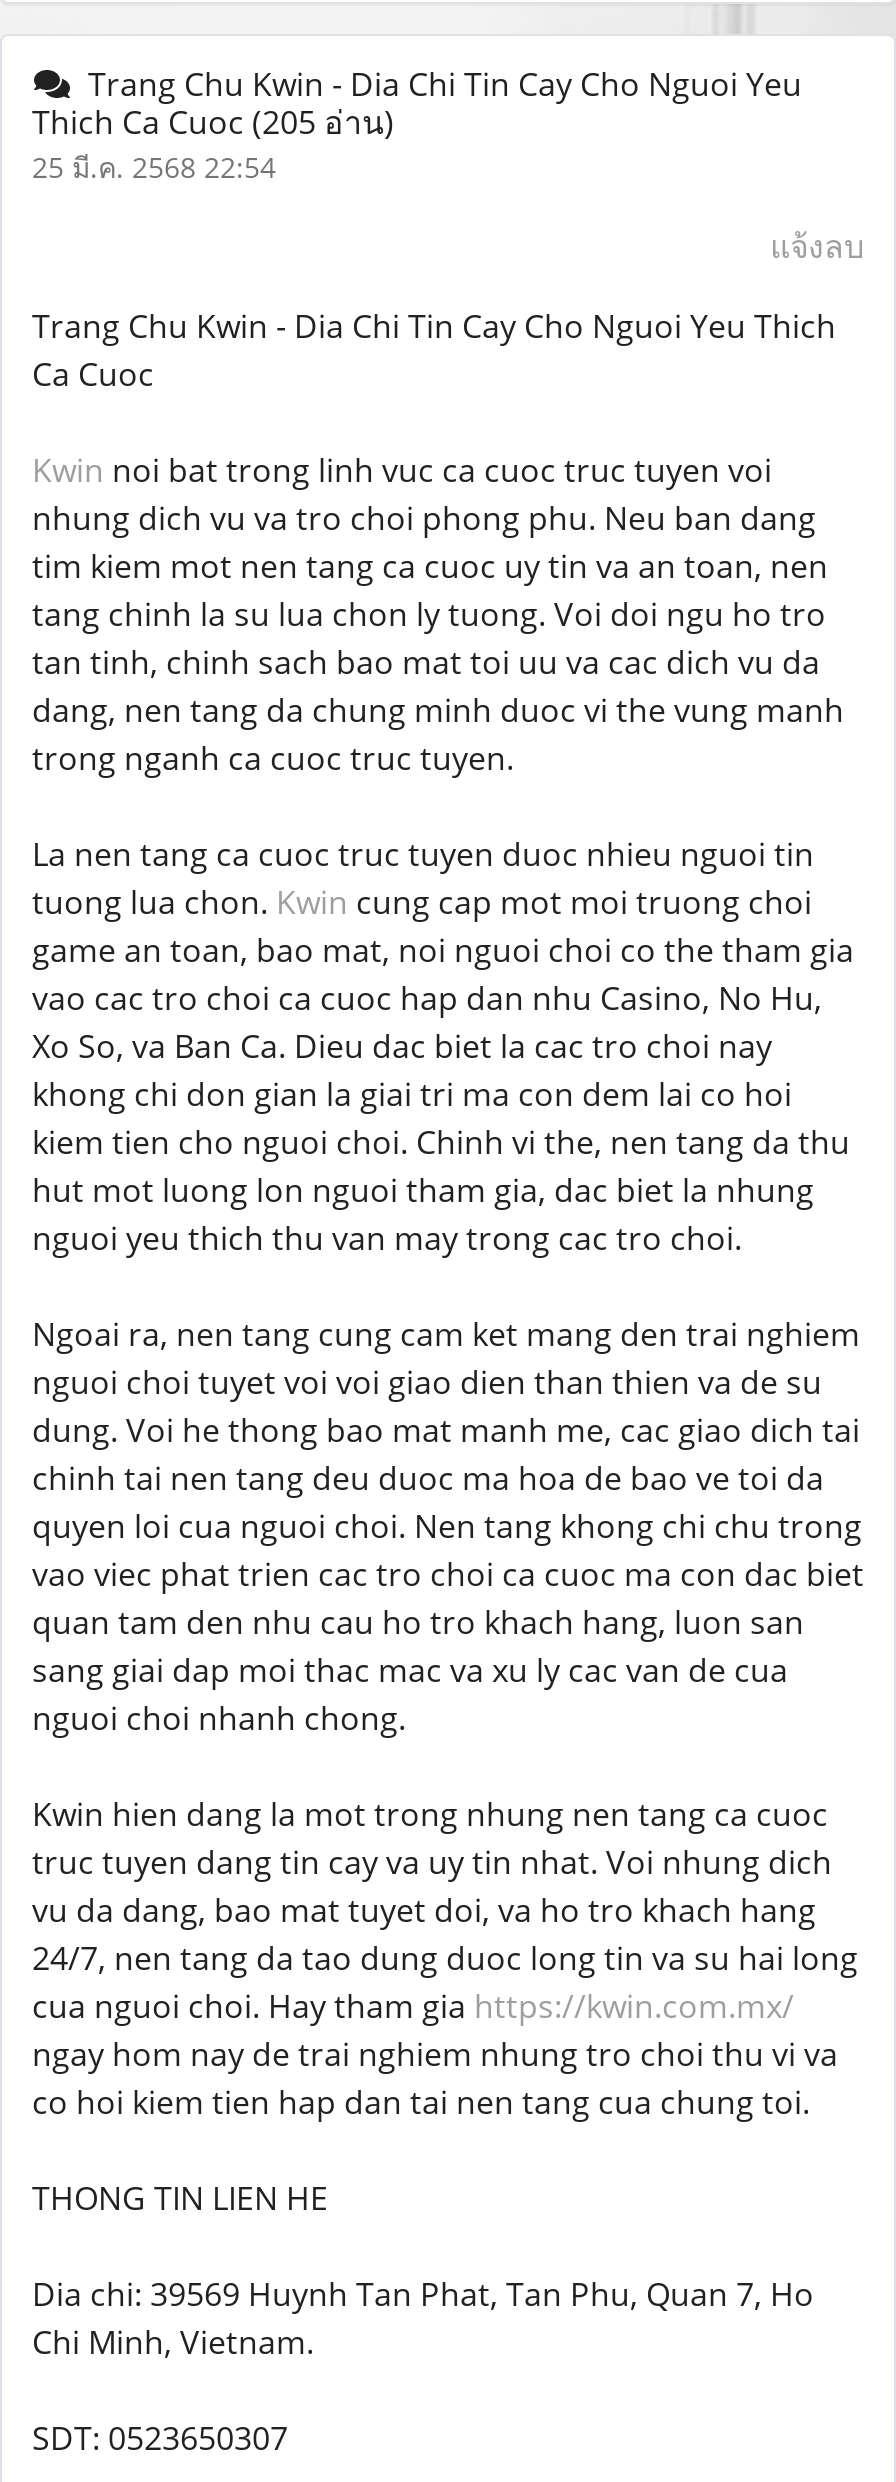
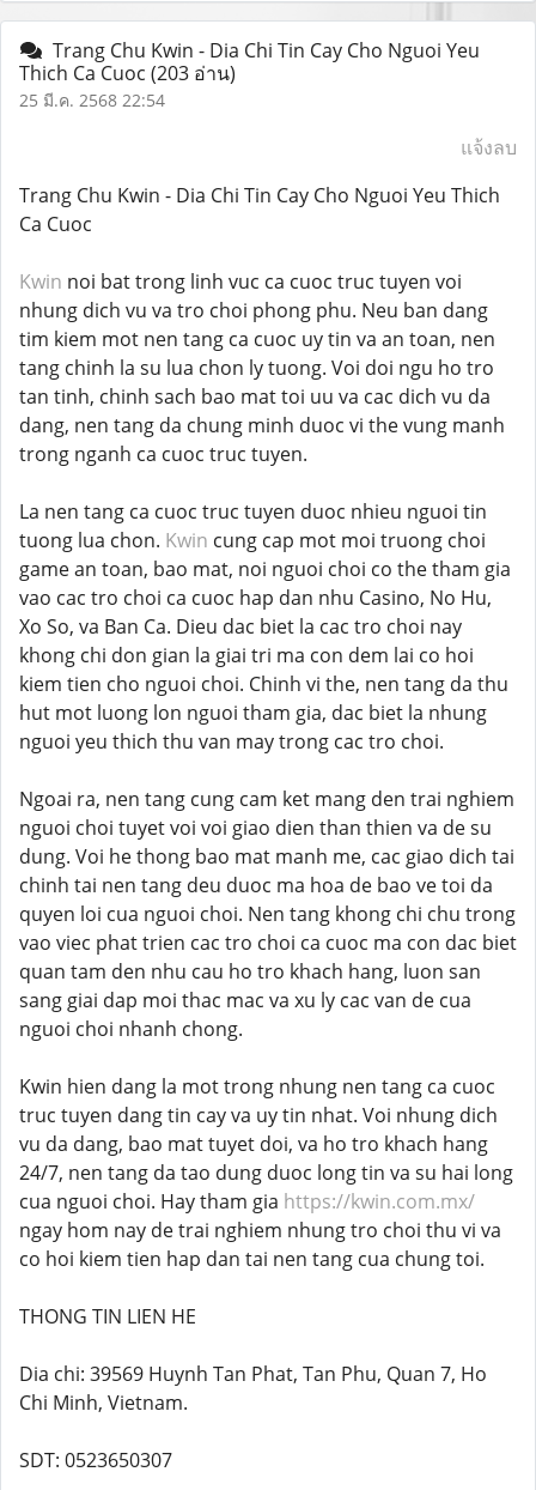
- Thich Ca Cuoc (205 อ่าน)
+ Thich Ca Cuoc (203 อ่าน)
